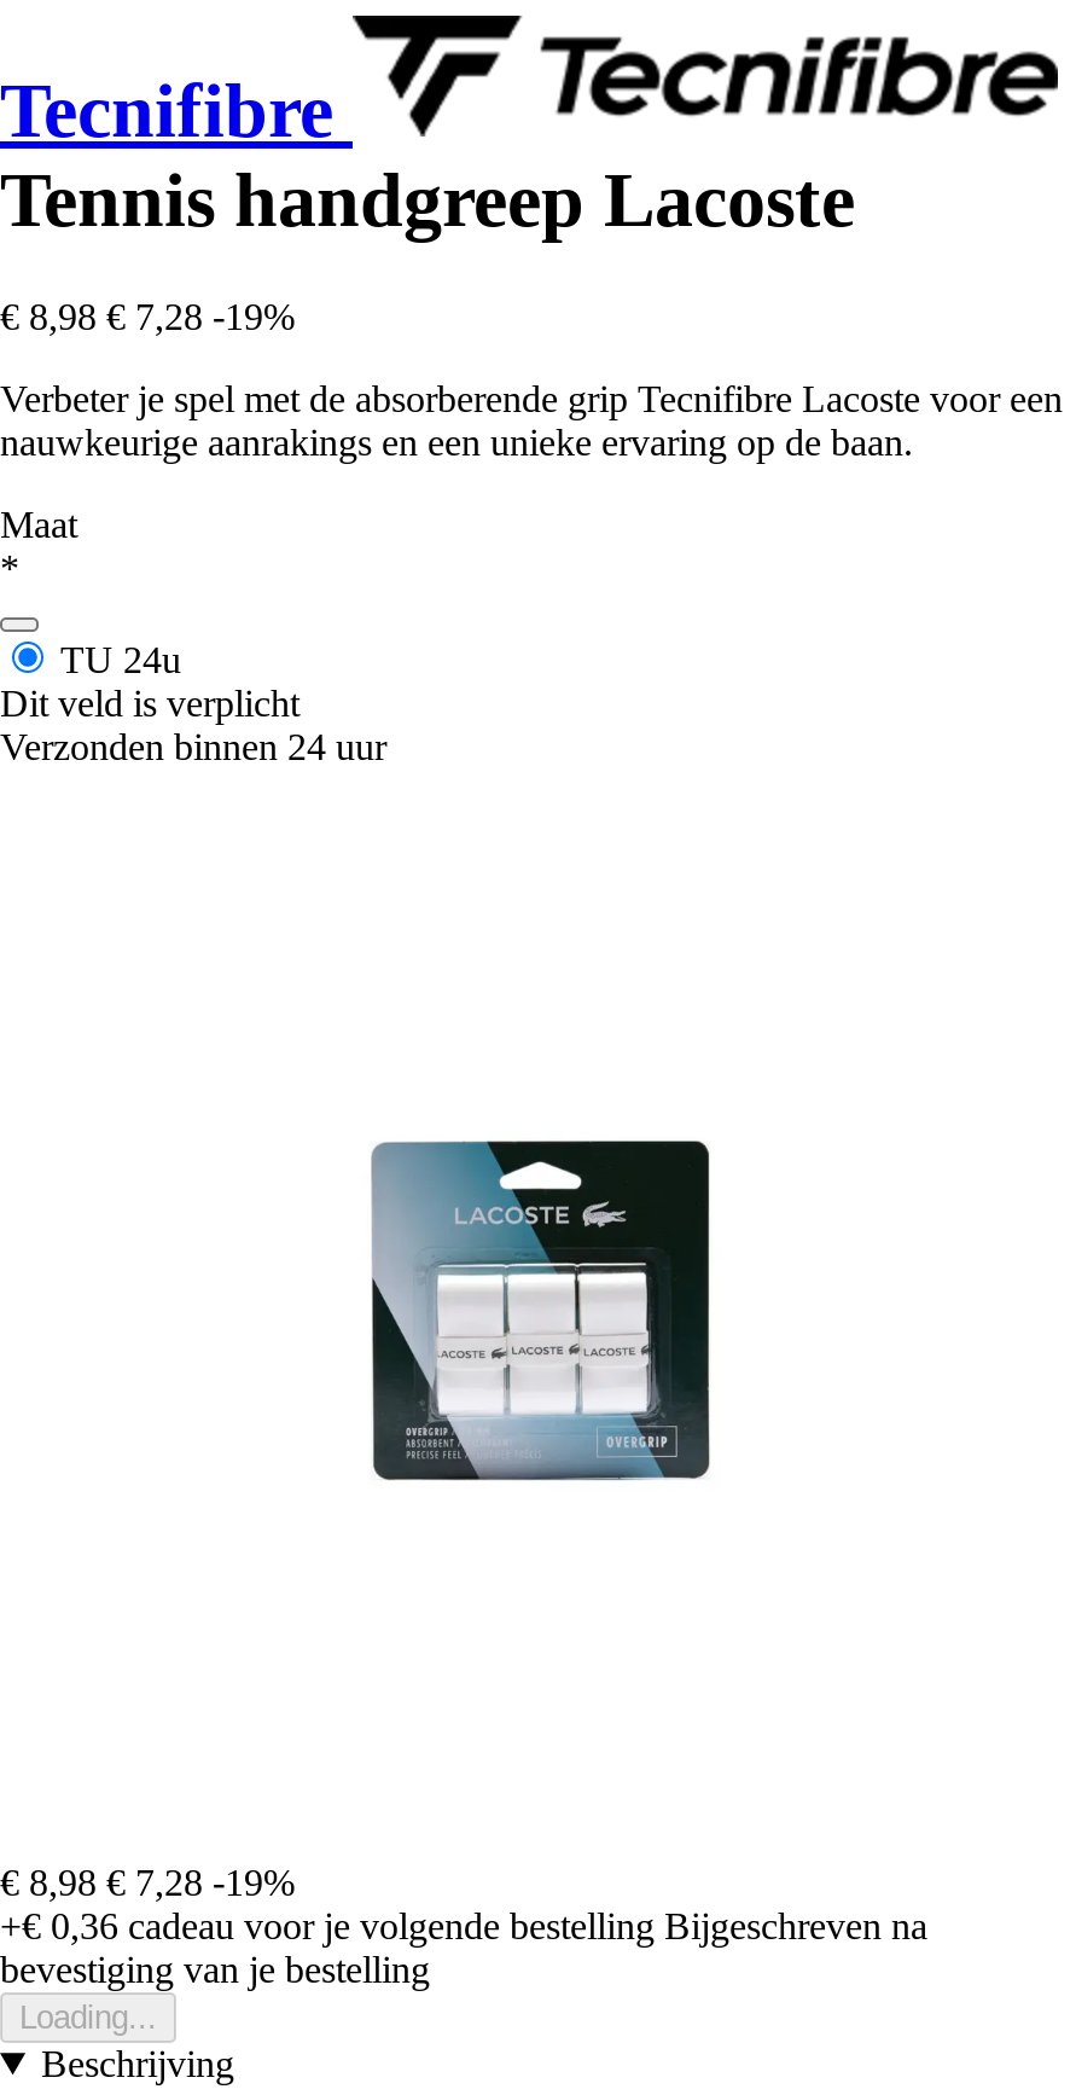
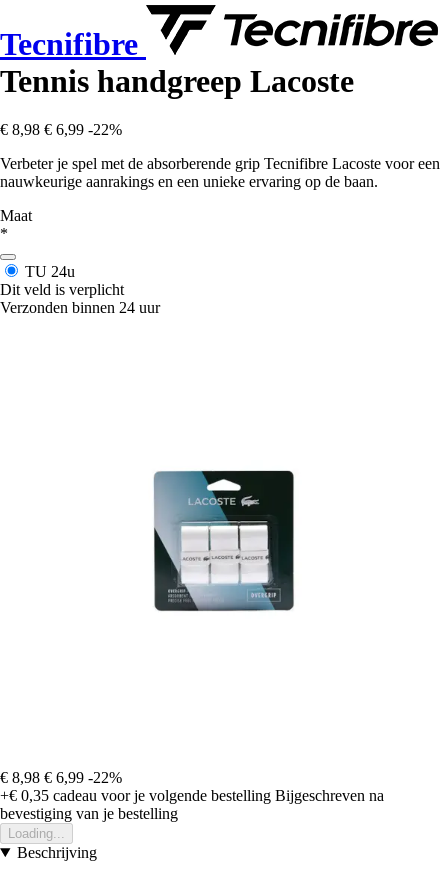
- € 8,98 € 7,28 -19%
+ € 8,98 € 6,99 -22%

- € 8,98 € 7,28 -19%
+ € 8,98 € 6,99 -22%

- +€ 0,36 cadeau voor je volgende bestelling Bijgeschreven na
+ +€ 0,35 cadeau voor je volgende bestelling Bijgeschreven na
